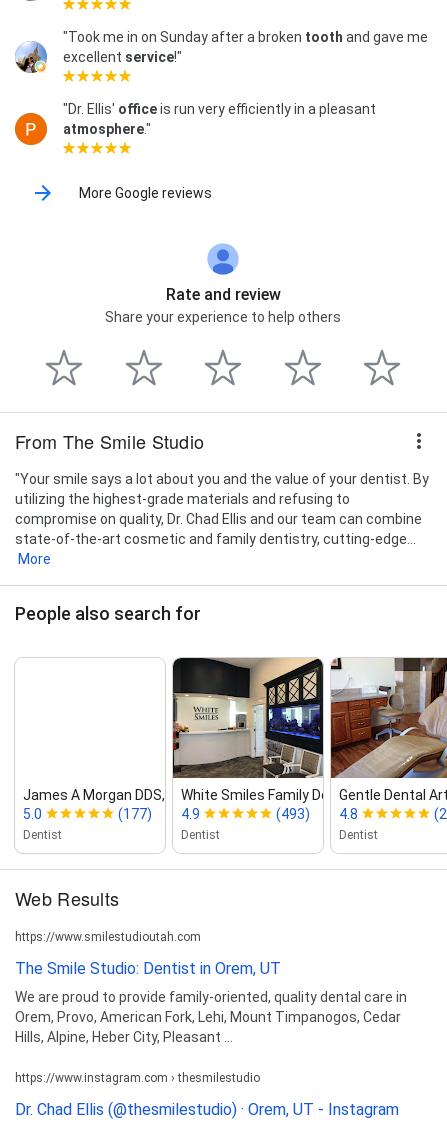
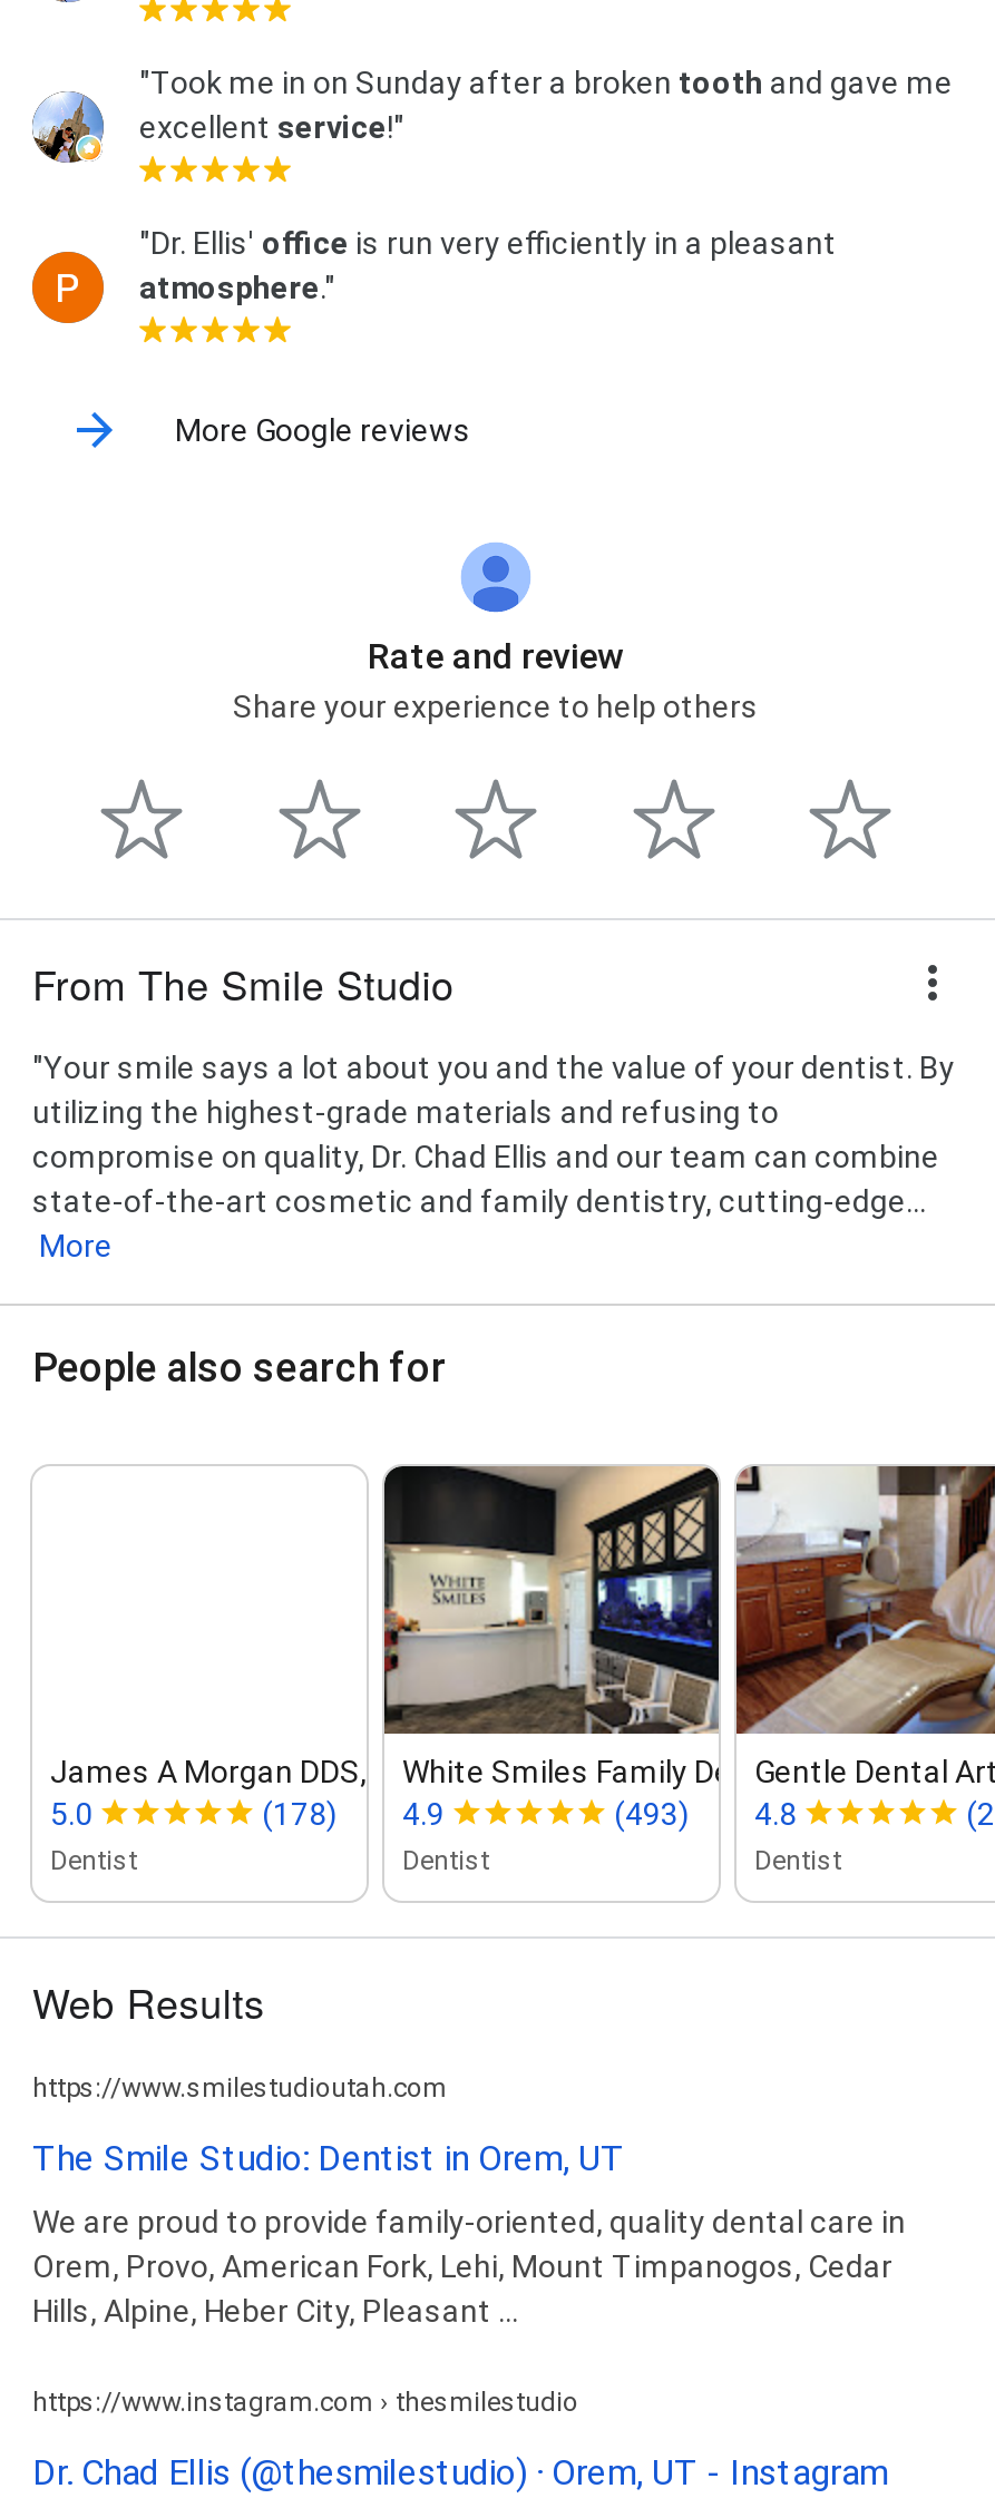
- (177) 4.9
+ (178) 4.9
